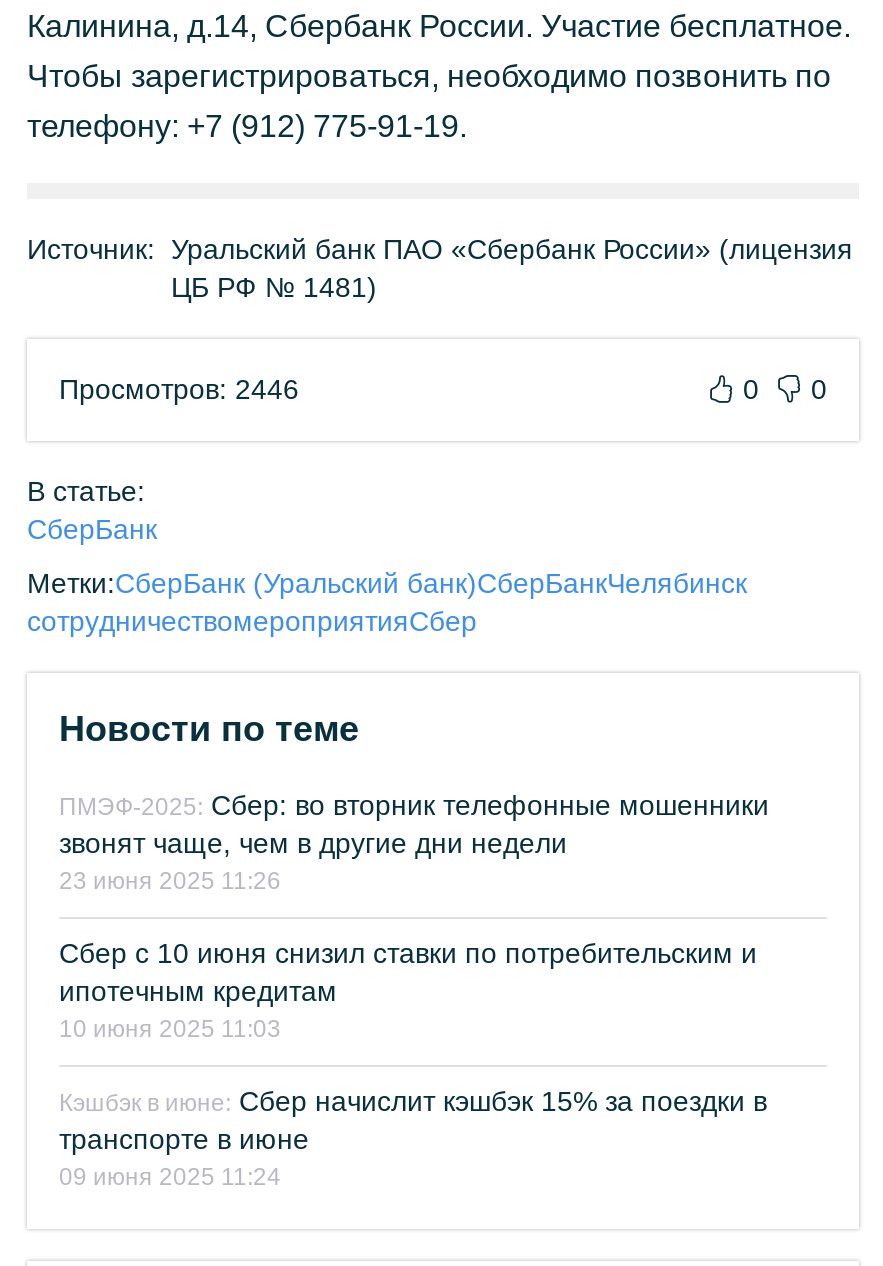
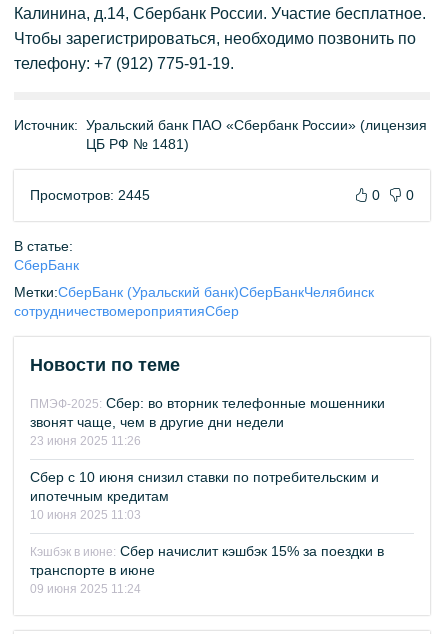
- Просмотров: 2446
+ Просмотров: 2445
